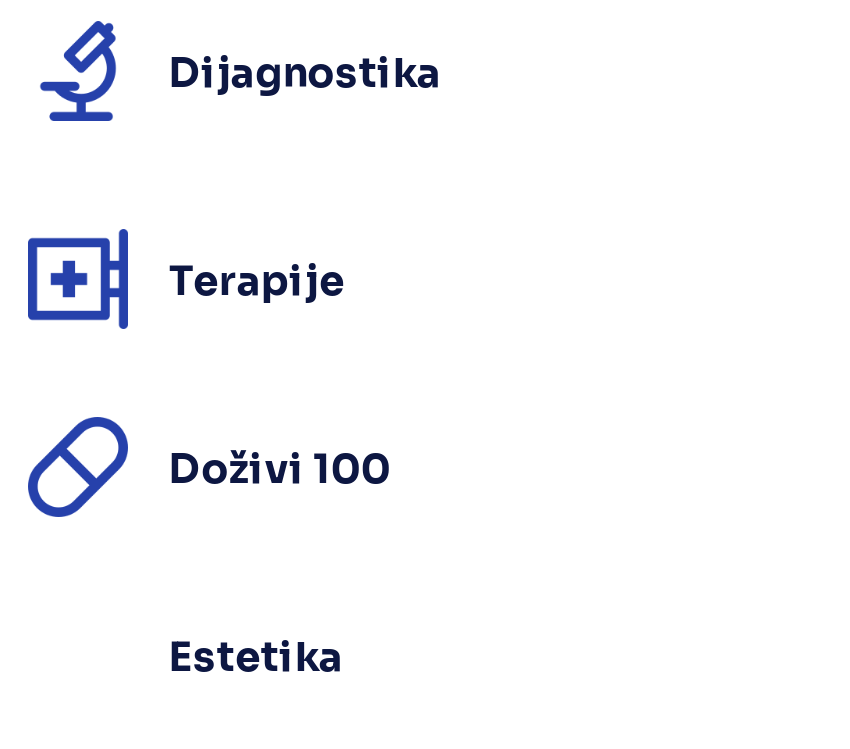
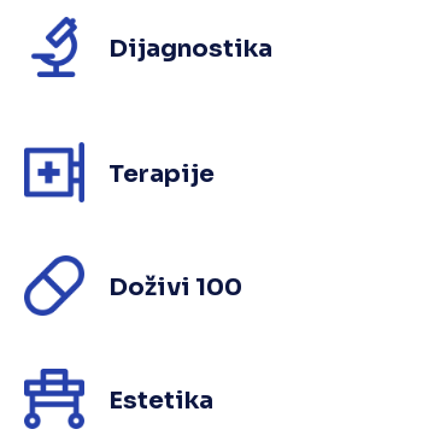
+ [image]
